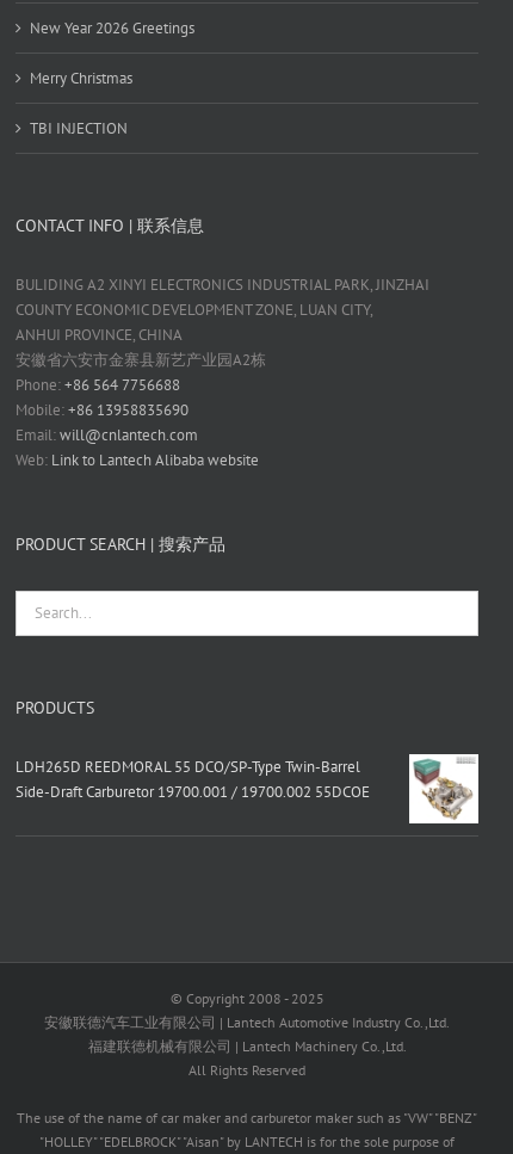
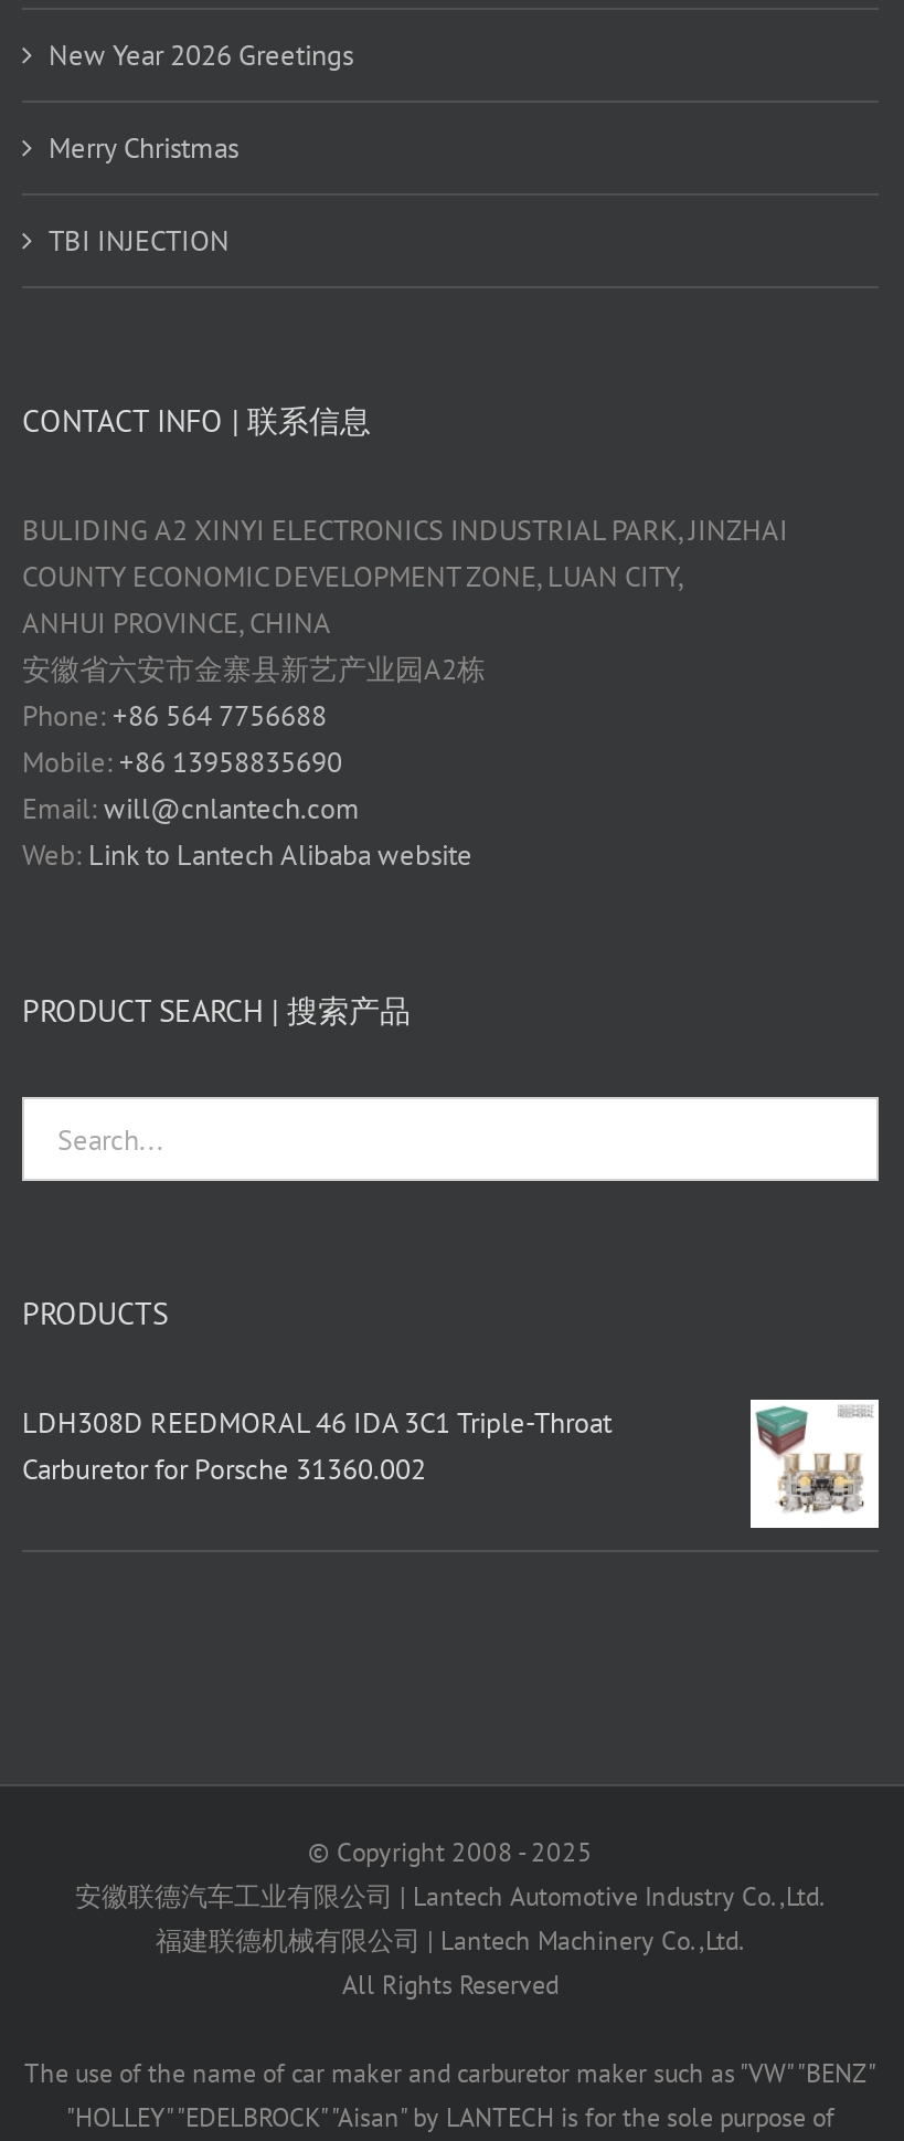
- LDH265D REEDMORAL 55 DCO/SP-Type Twin-Barrel
- Side-Draft Carburetor 19700.001 / 19700.002 55DCOE
+ LDH308D REEDMORAL 46 IDA 3C1 Triple-Throat
+ Carburetor for Porsche 31360.002

- [image]
+ [image]
